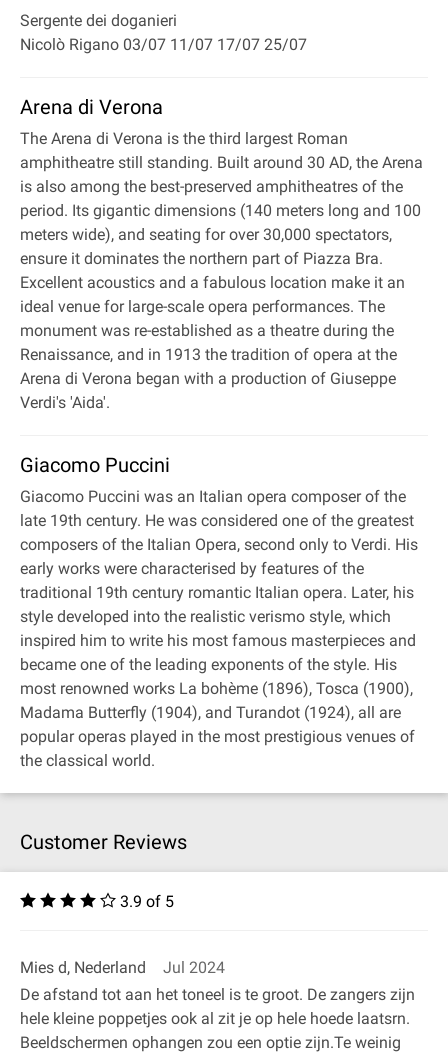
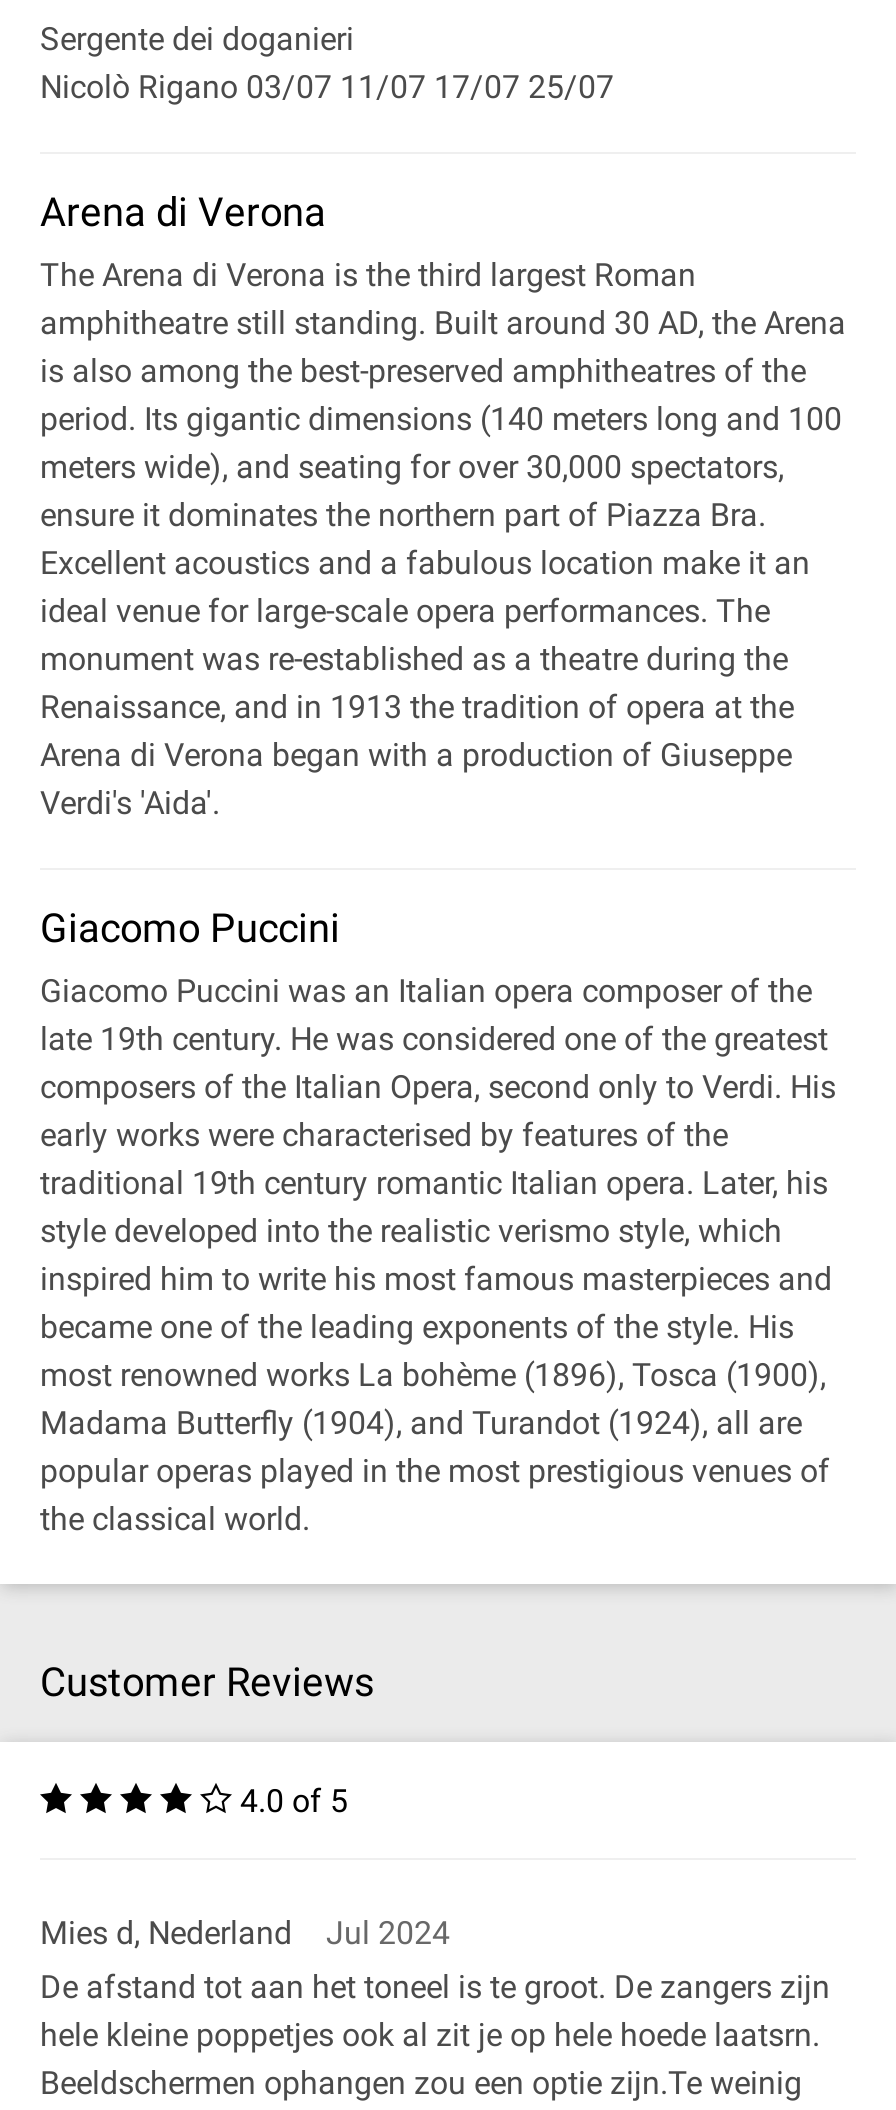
- 3.9 of 5
+ 4.0 of 5
